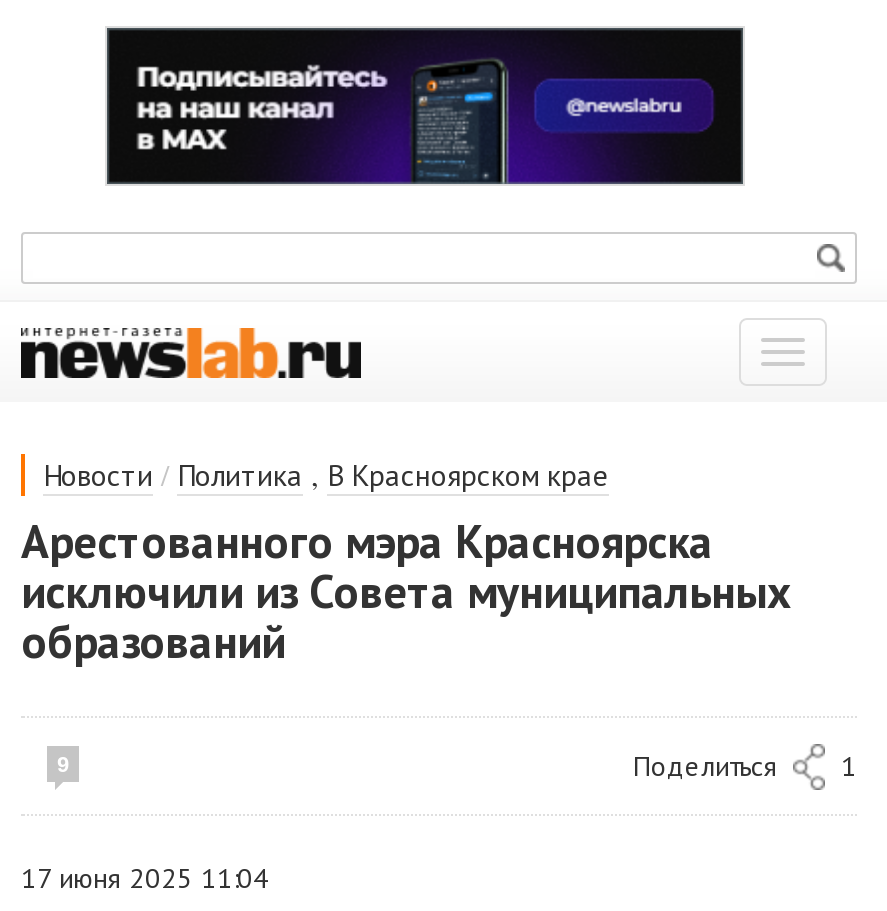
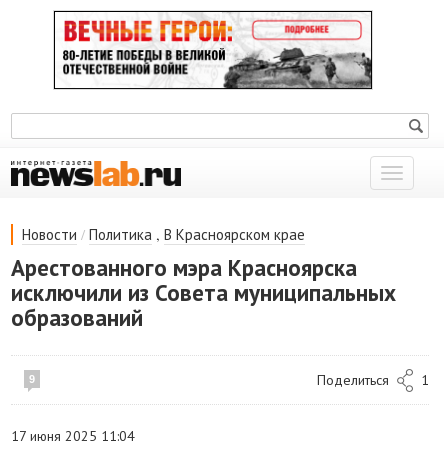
- [image]
+ [image]
